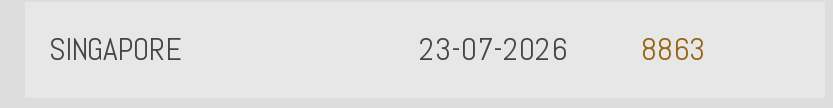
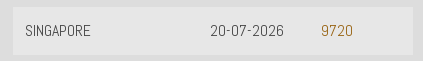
- 23-07-2026
+ 20-07-2026

- 8863
+ 9720
